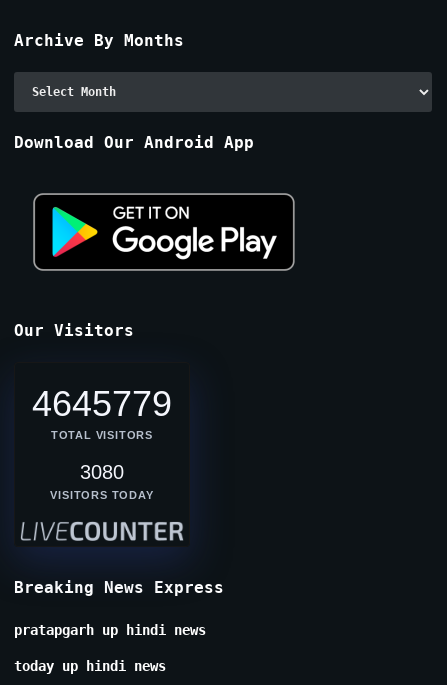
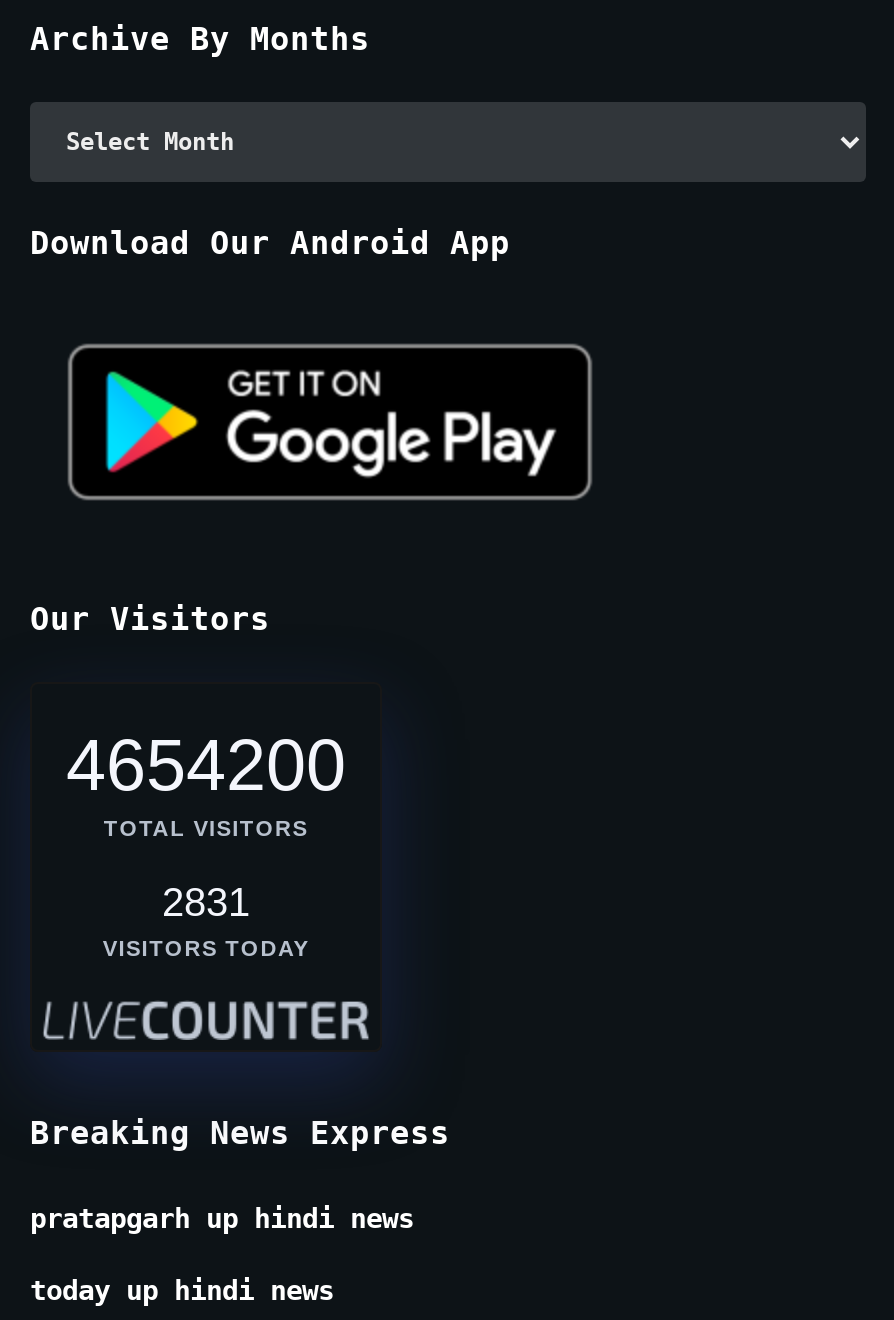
- 4645779
+ 4654200

- 3080
+ 2831
